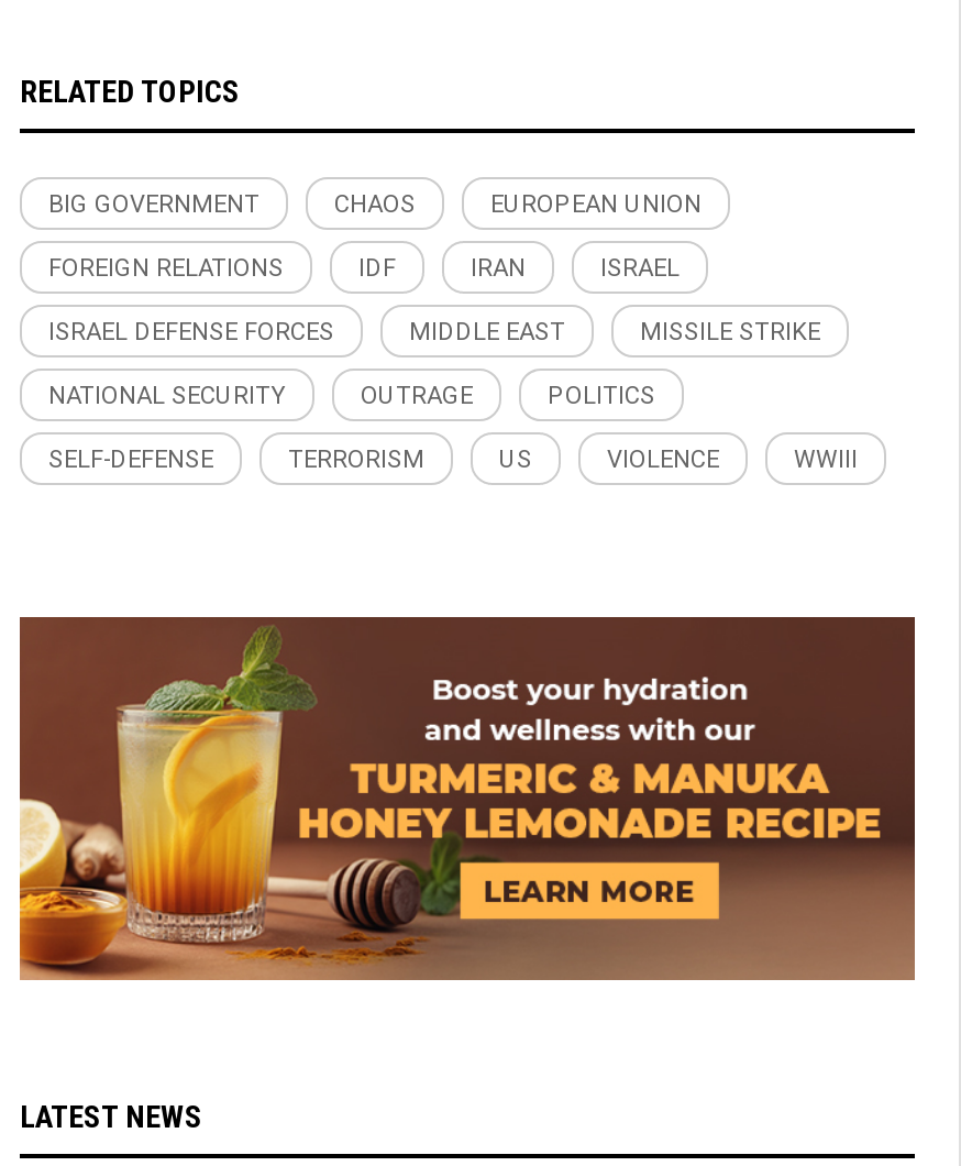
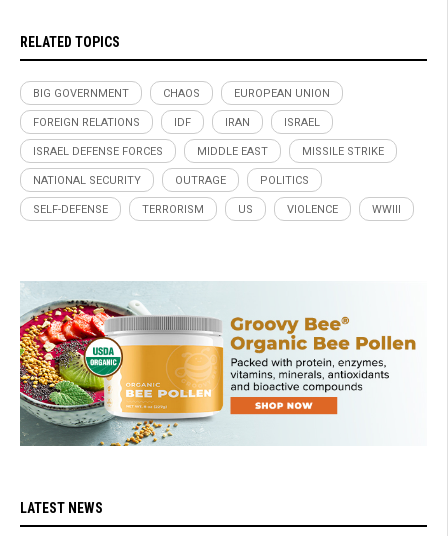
- [image]
+ [image]
